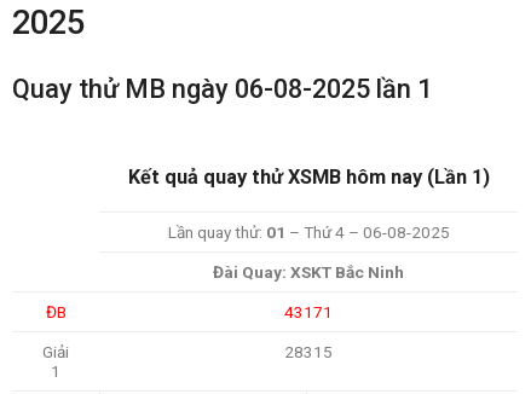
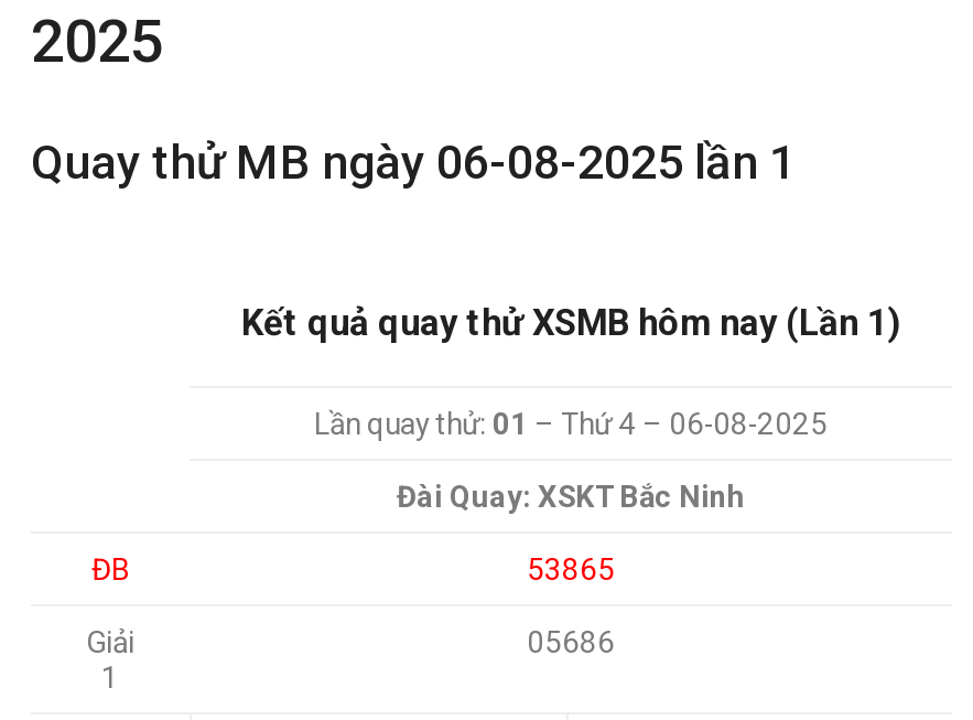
- 43171
+ 53865

- 28315
+ 05686
